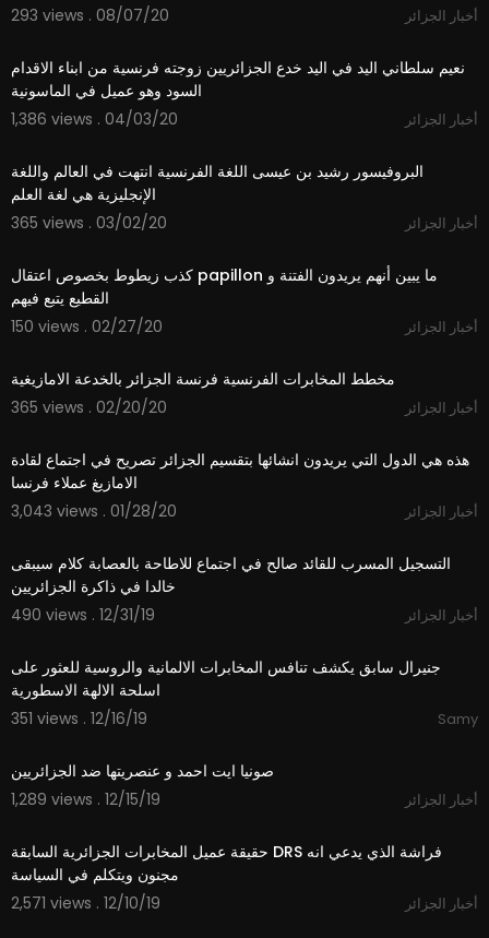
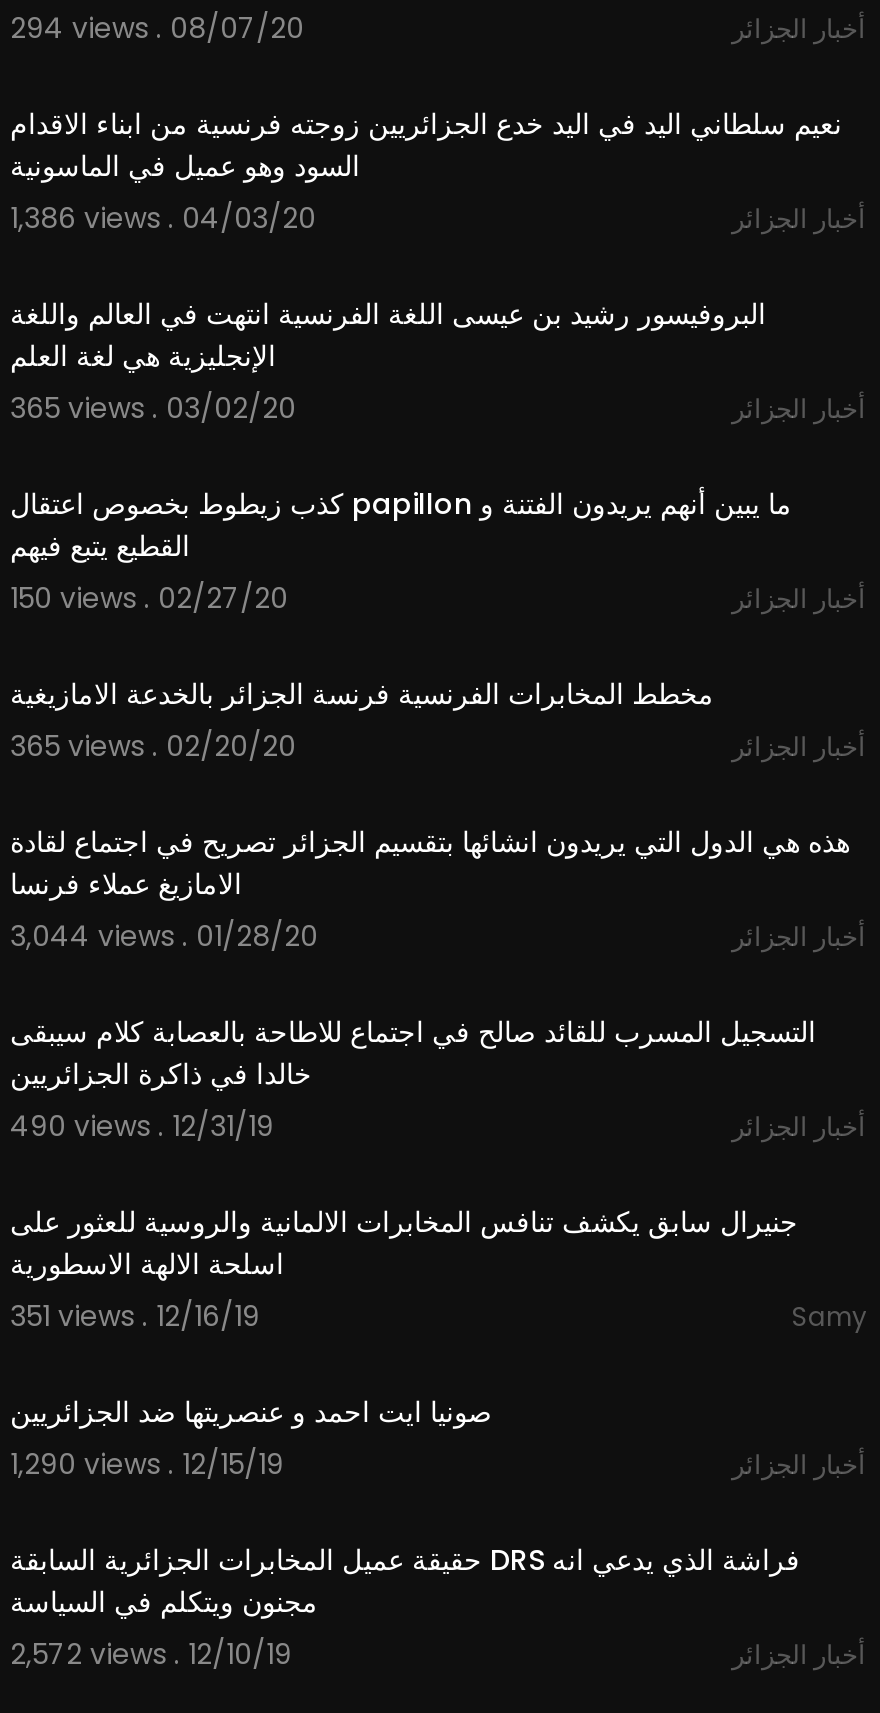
- 293 views . 08/07/20
+ 294 views . 08/07/20

- 3,043 views . 01/28/20
+ 3,044 views . 01/28/20

- 1,289 views . 12/15/19
+ 1,290 views . 12/15/19

- 2,571 views . 12/10/19
+ 2,572 views . 12/10/19
